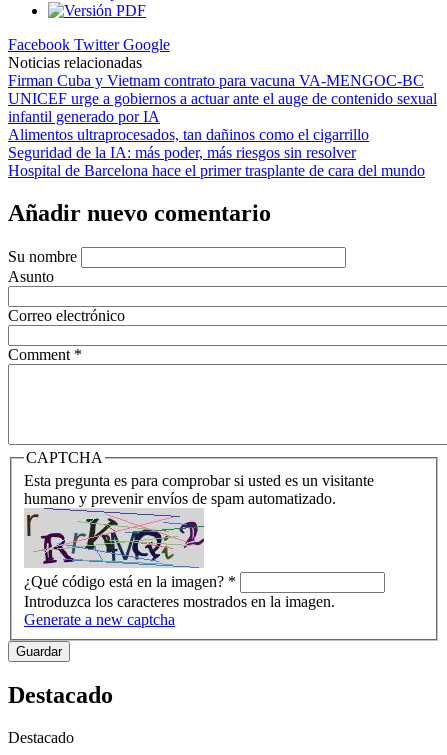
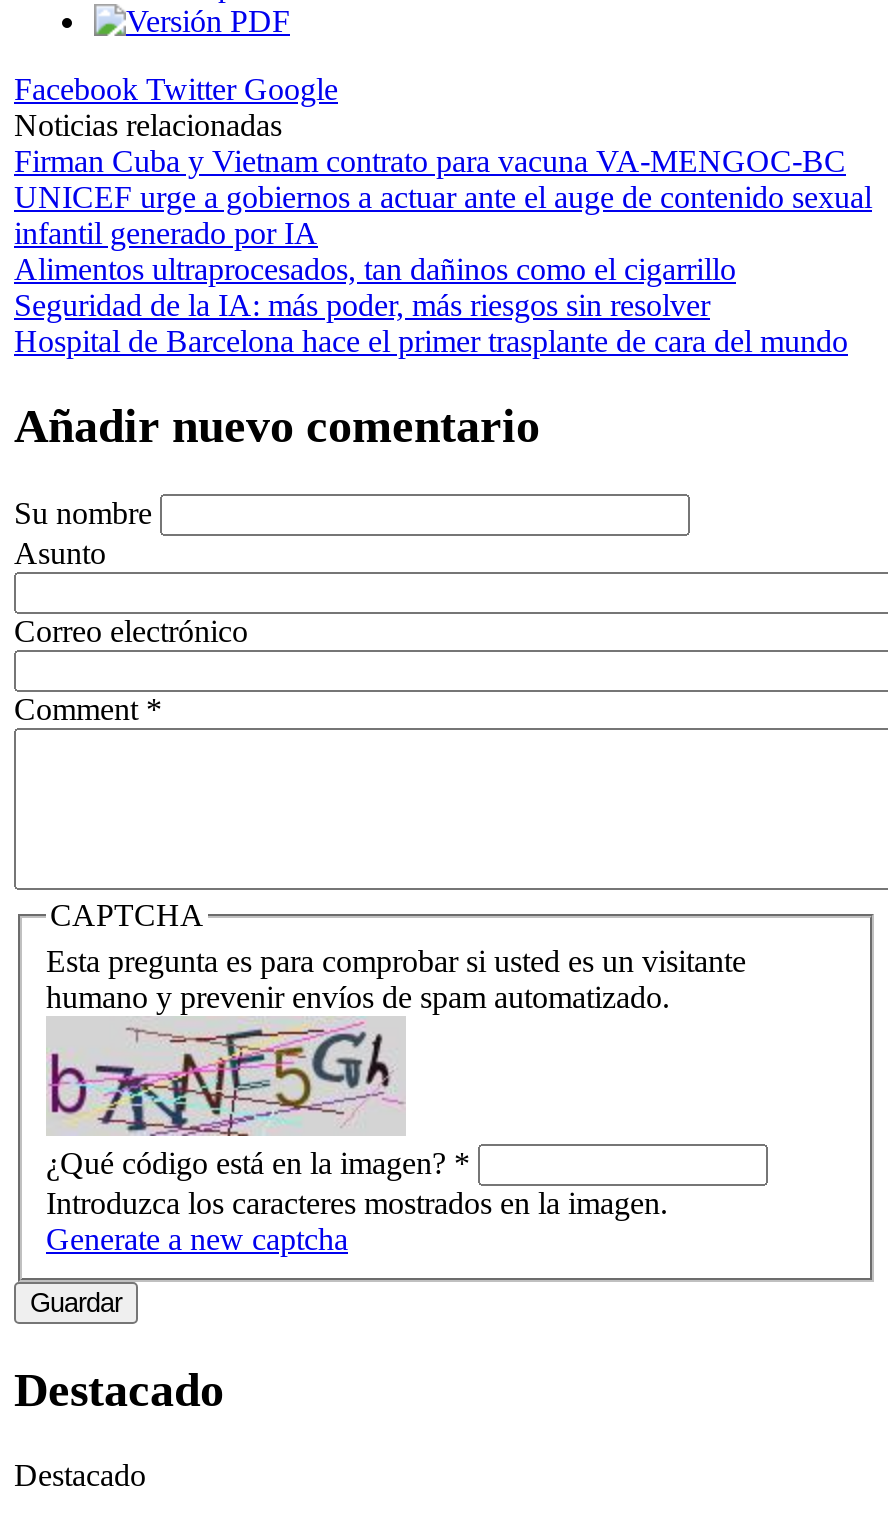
- [image]
+ [image]
